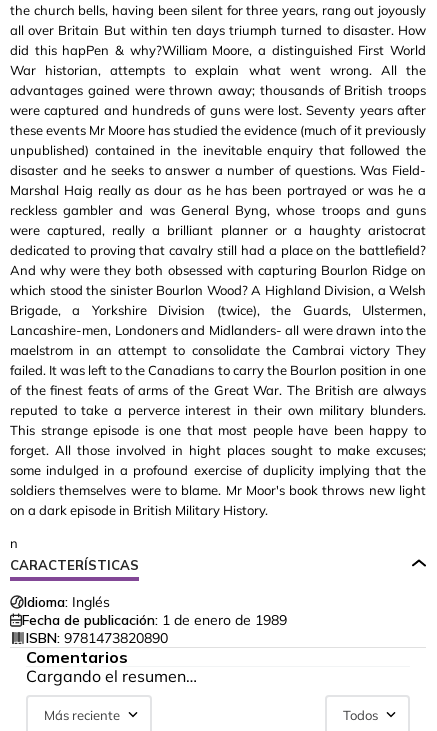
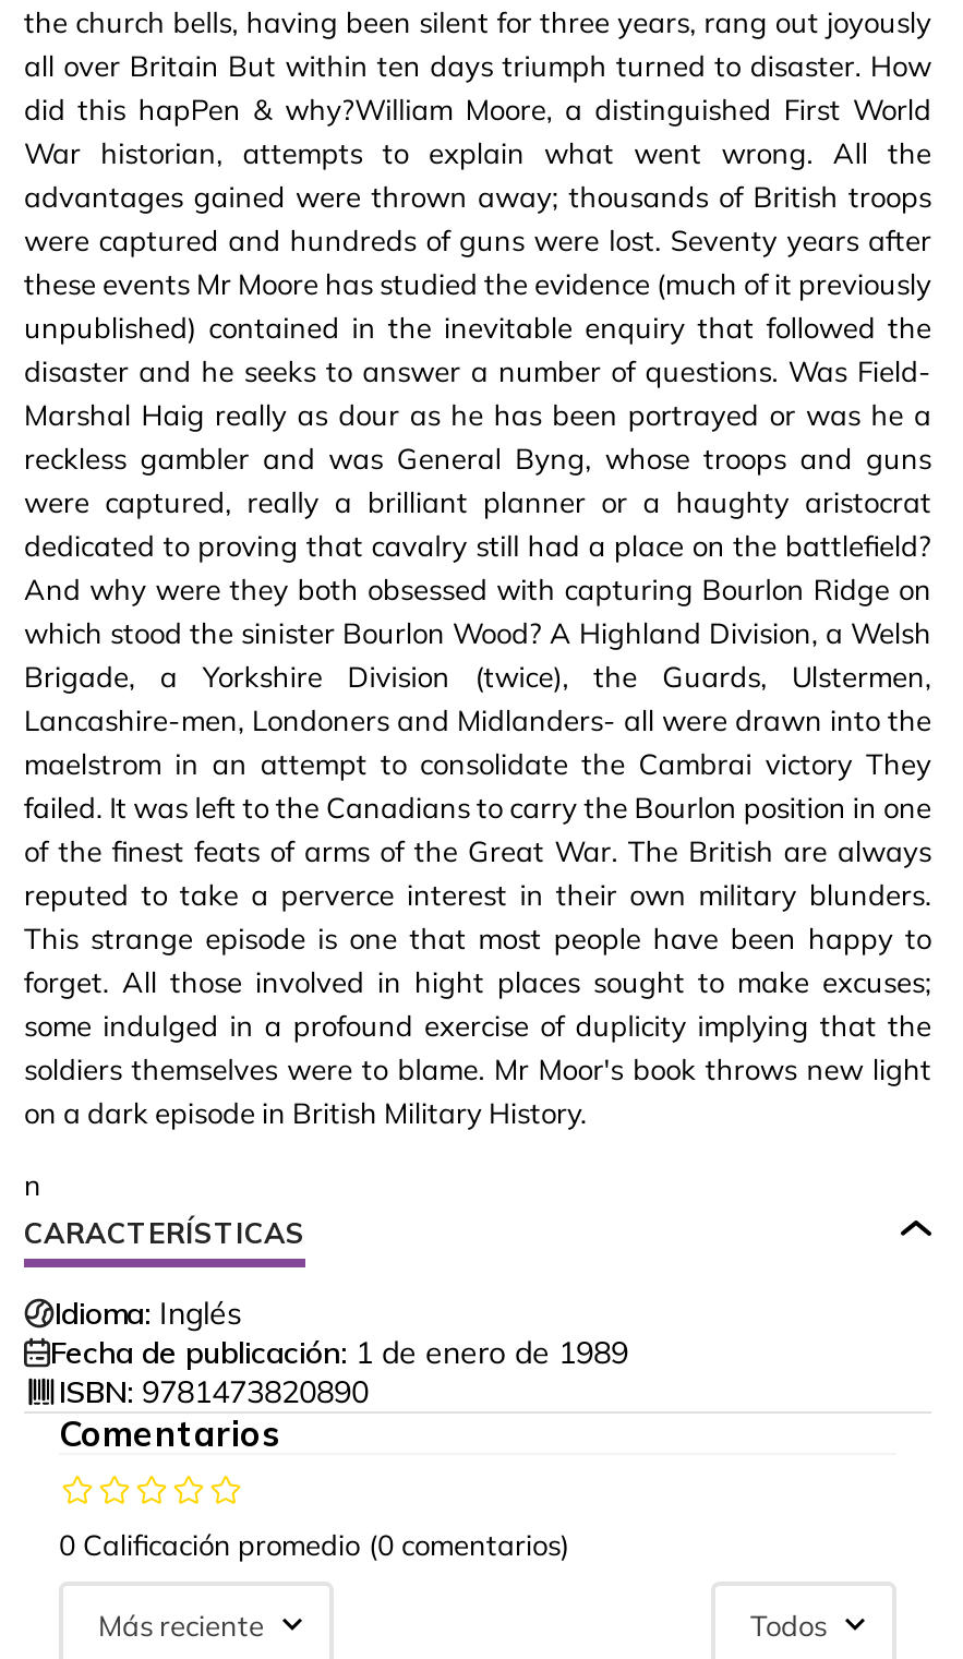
- Cargando el resumen…
+ 0 Calificación promedio (0 comentarios)
